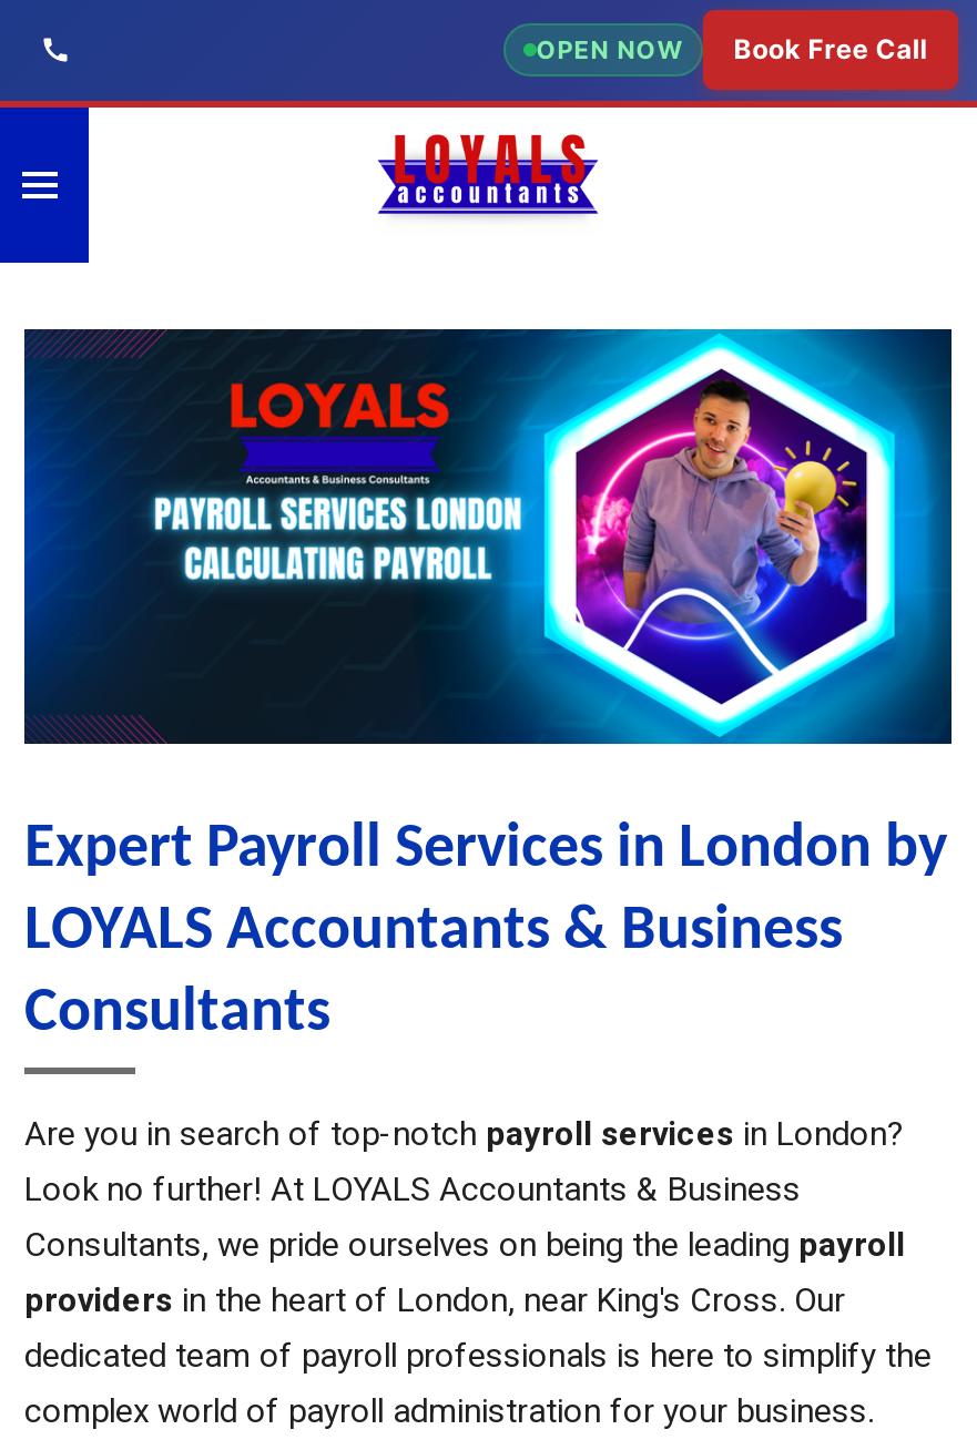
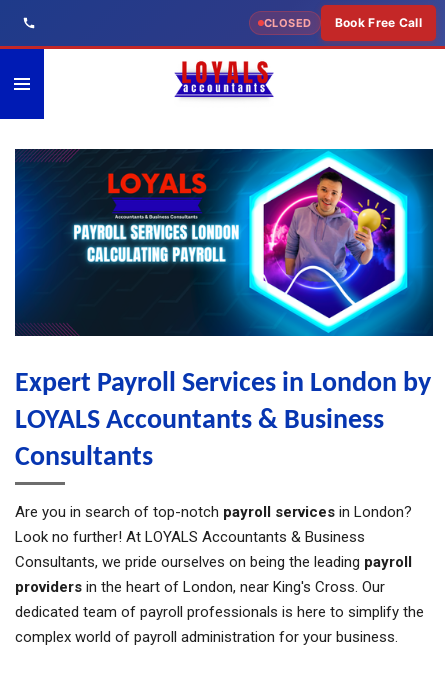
- OPEN NOW
+ CLOSED
